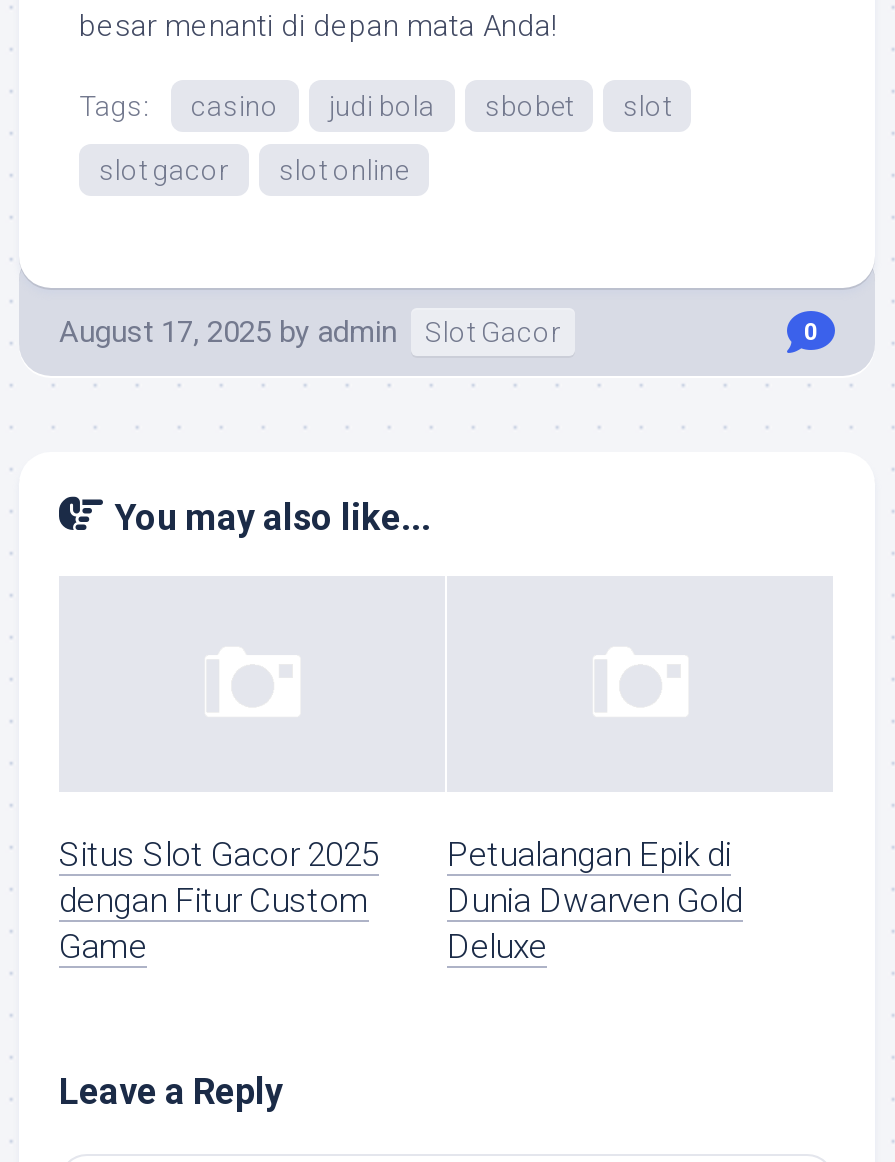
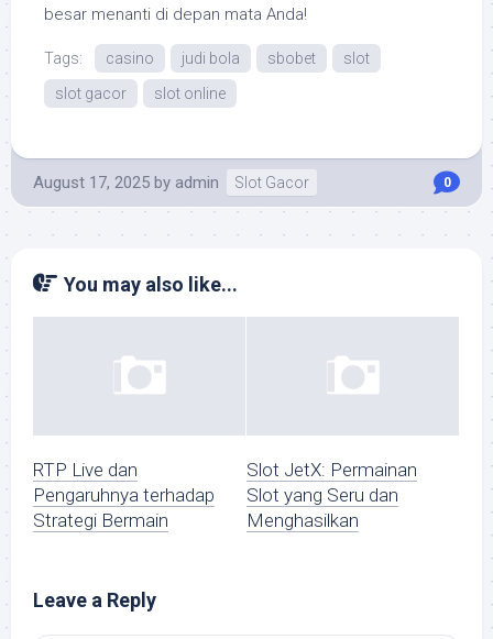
- Situs Slot Gacor 2025
- dengan Fitur Custom
- Game
+ RTP Live dan
+ Pengaruhnya terhadap
+ Strategi Bermain

- Petualangan Epik di
- Dunia Dwarven Gold
- Deluxe
+ Slot JetX: Permainan
+ Slot yang Seru dan
+ Menghasilkan
